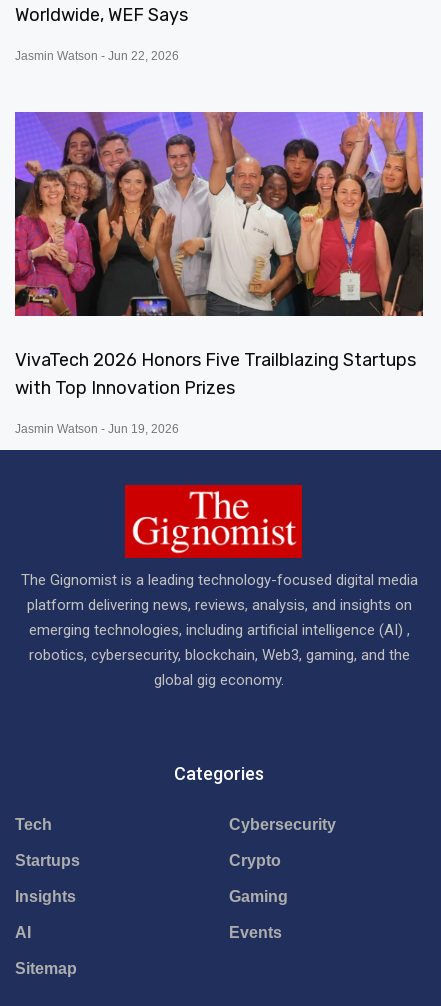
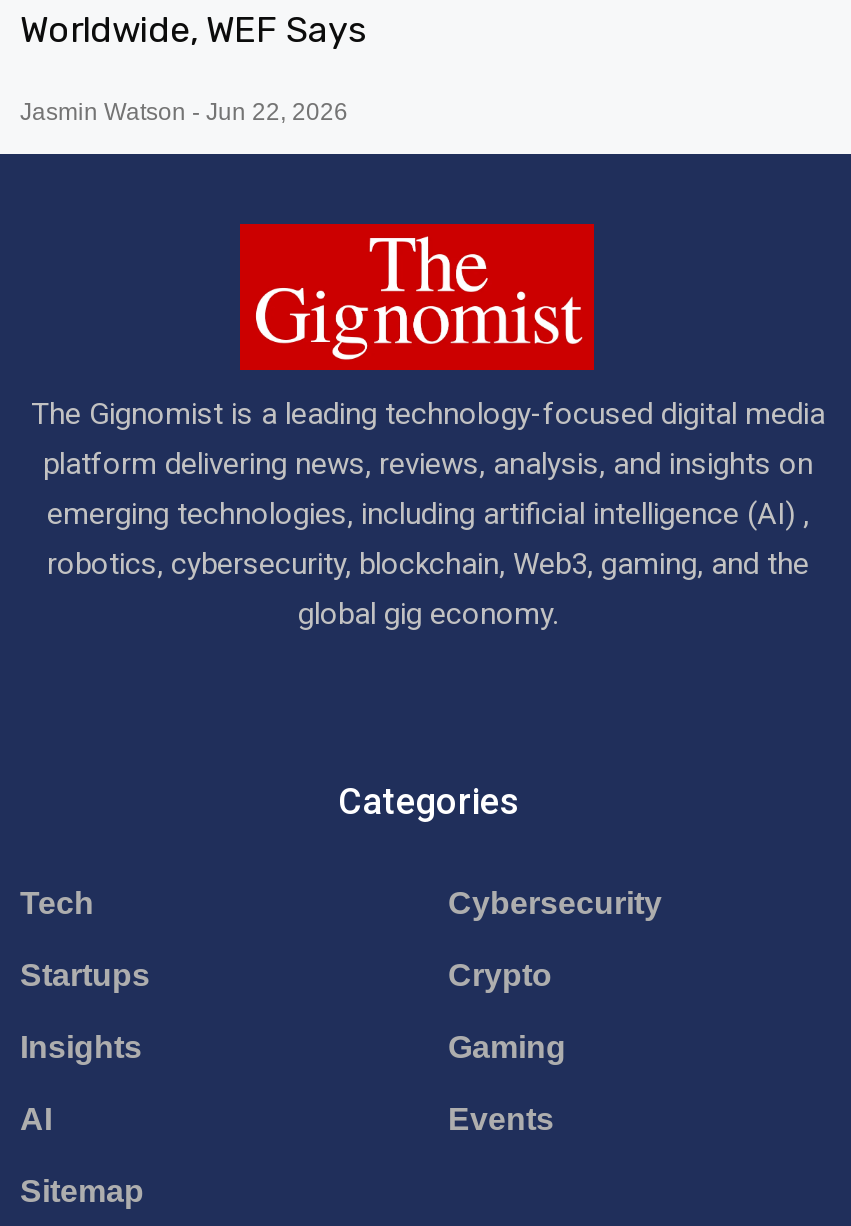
- [image]
- VivaTech 2026 Honors Five Trailblazing Startups
- with Top Innovation Prizes
- Jasmin Watson Jun 19, 2026
